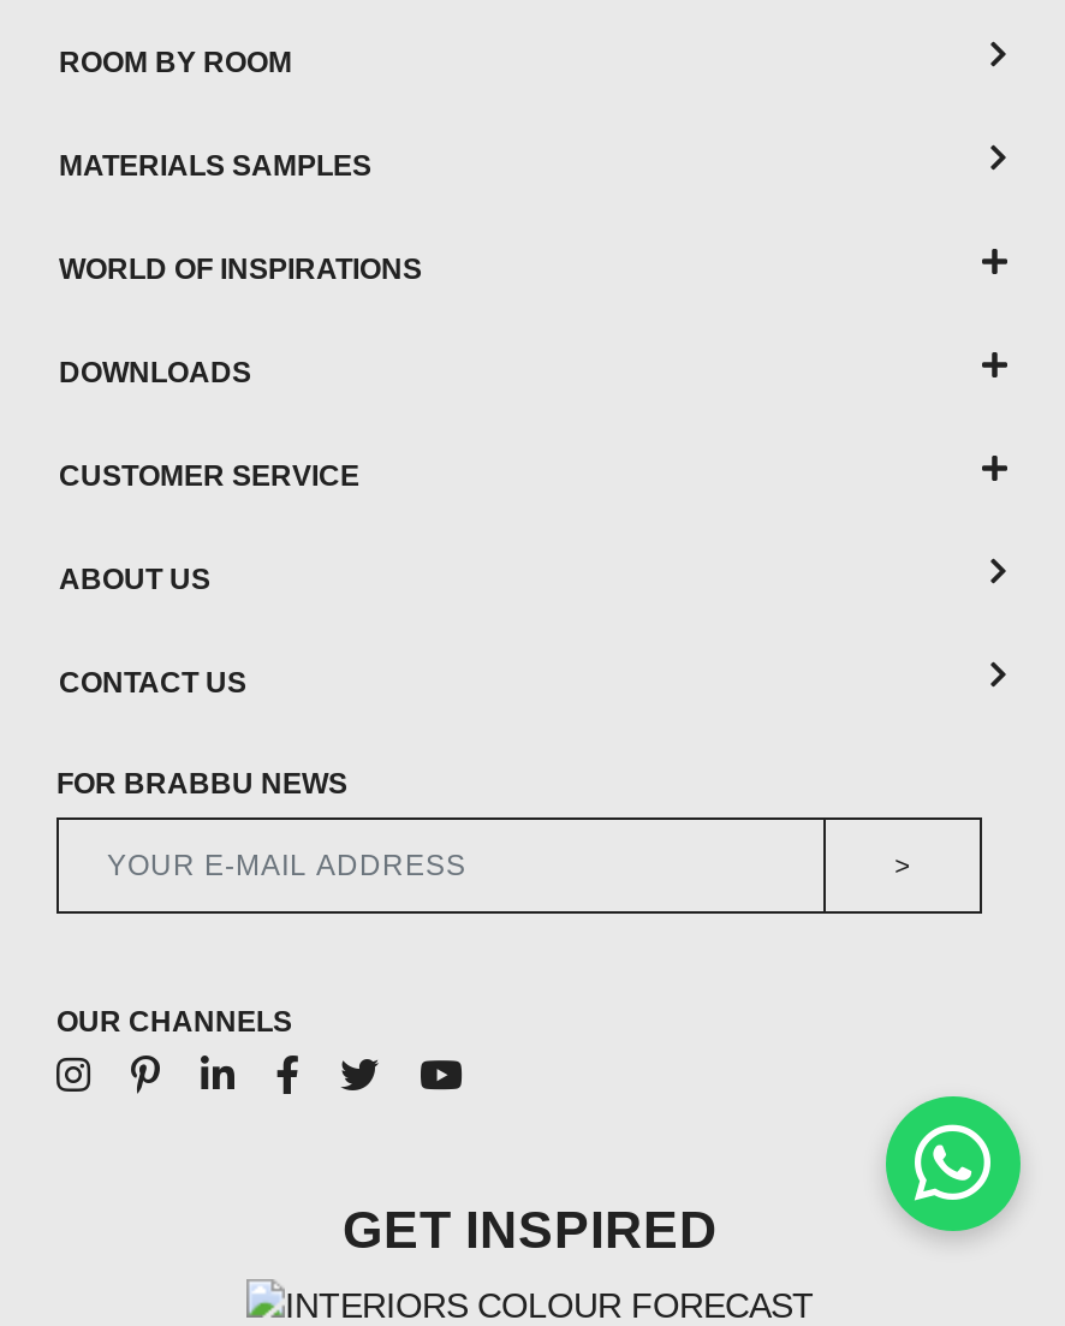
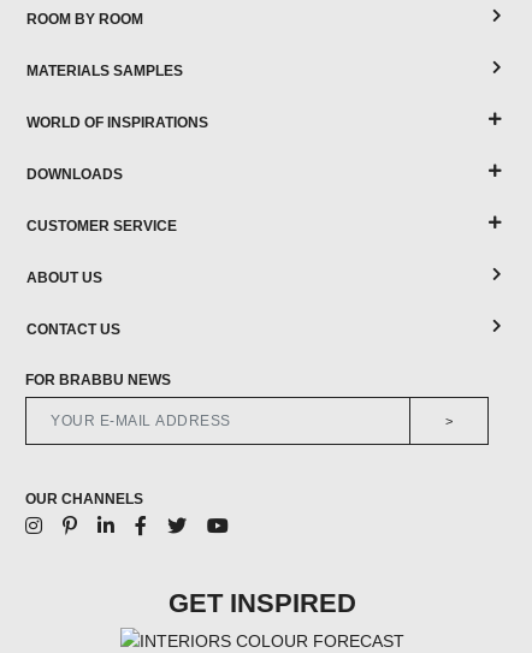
- [image]
